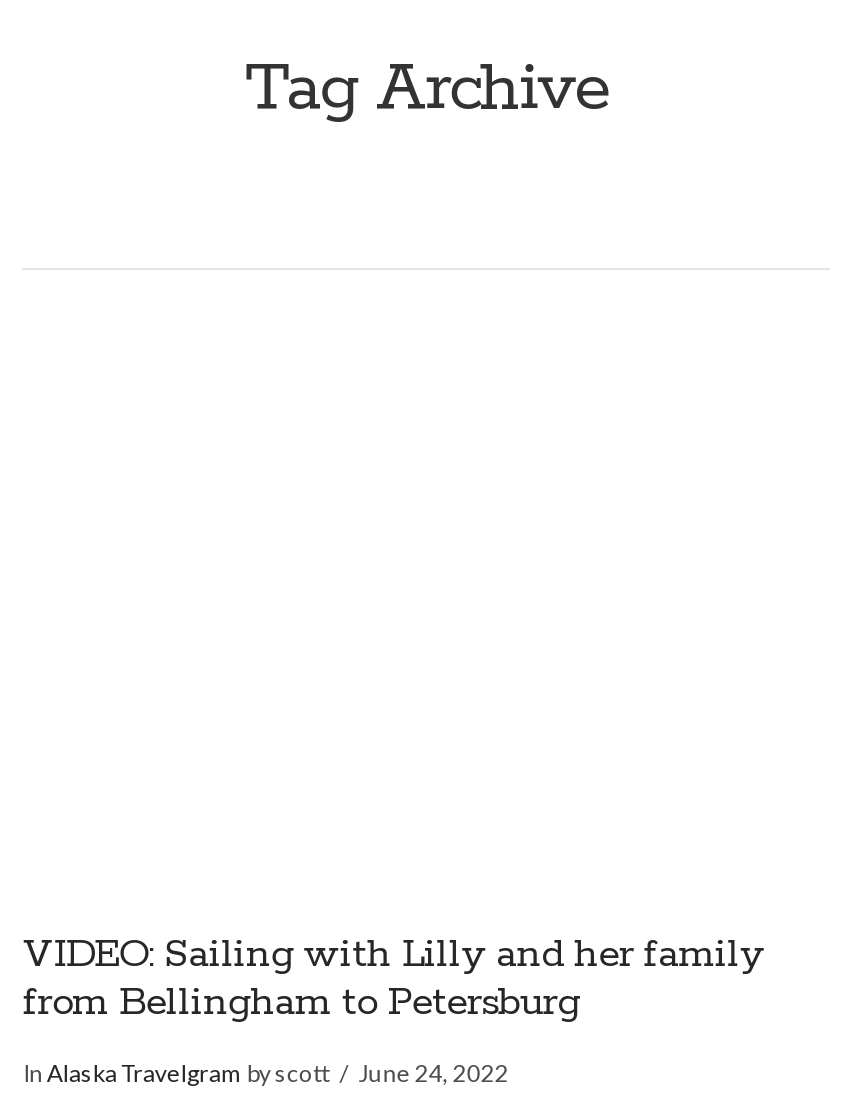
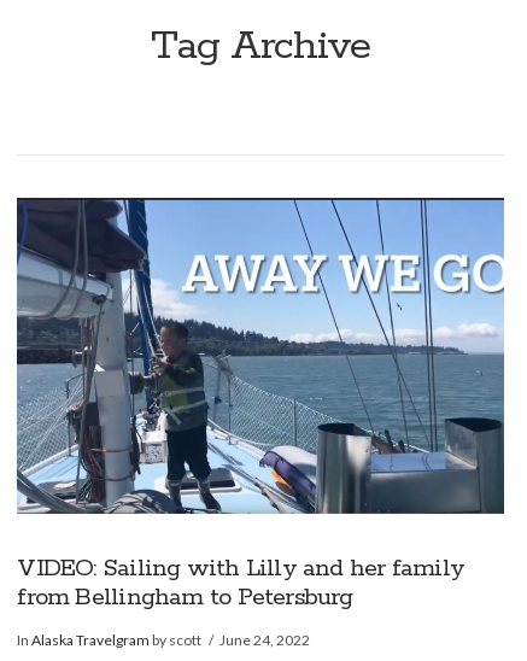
+ [image]
